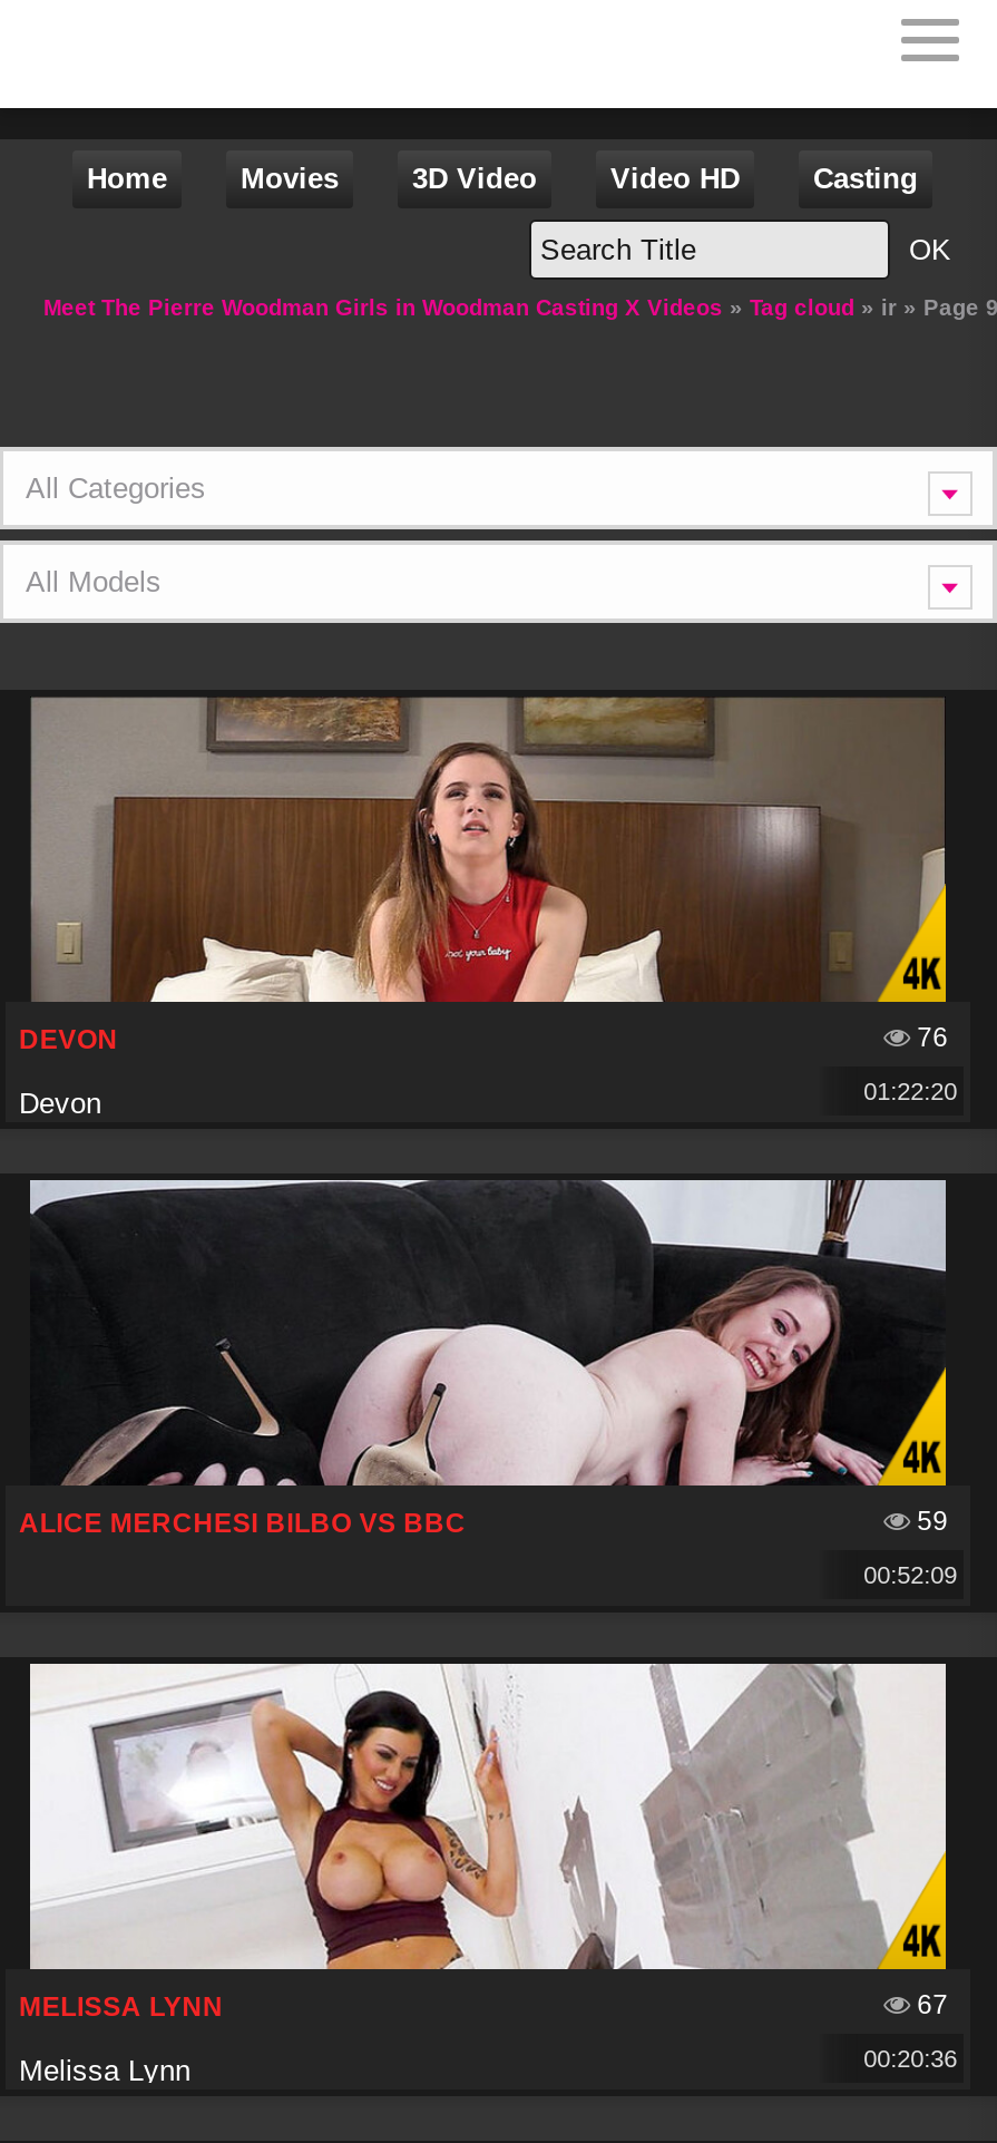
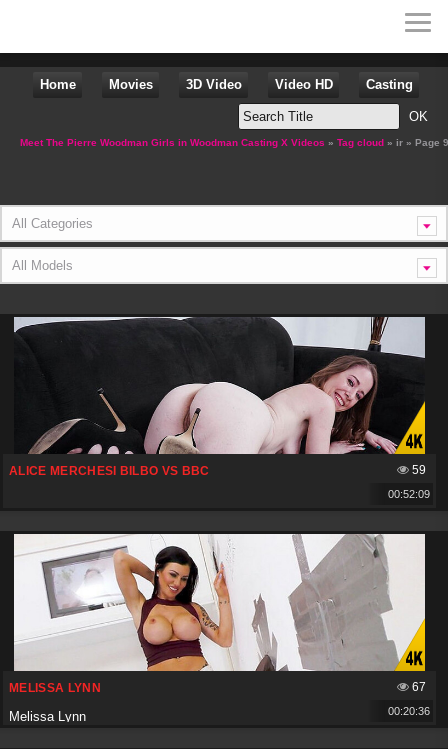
- [image]
- DEVON
- 76
- Devon
- 01:22:20
